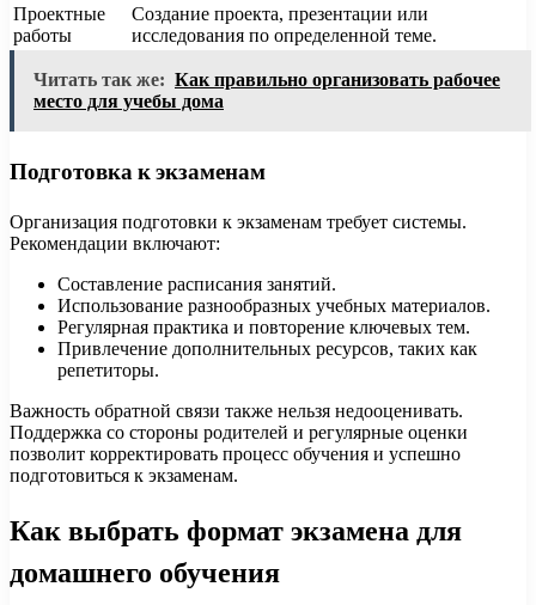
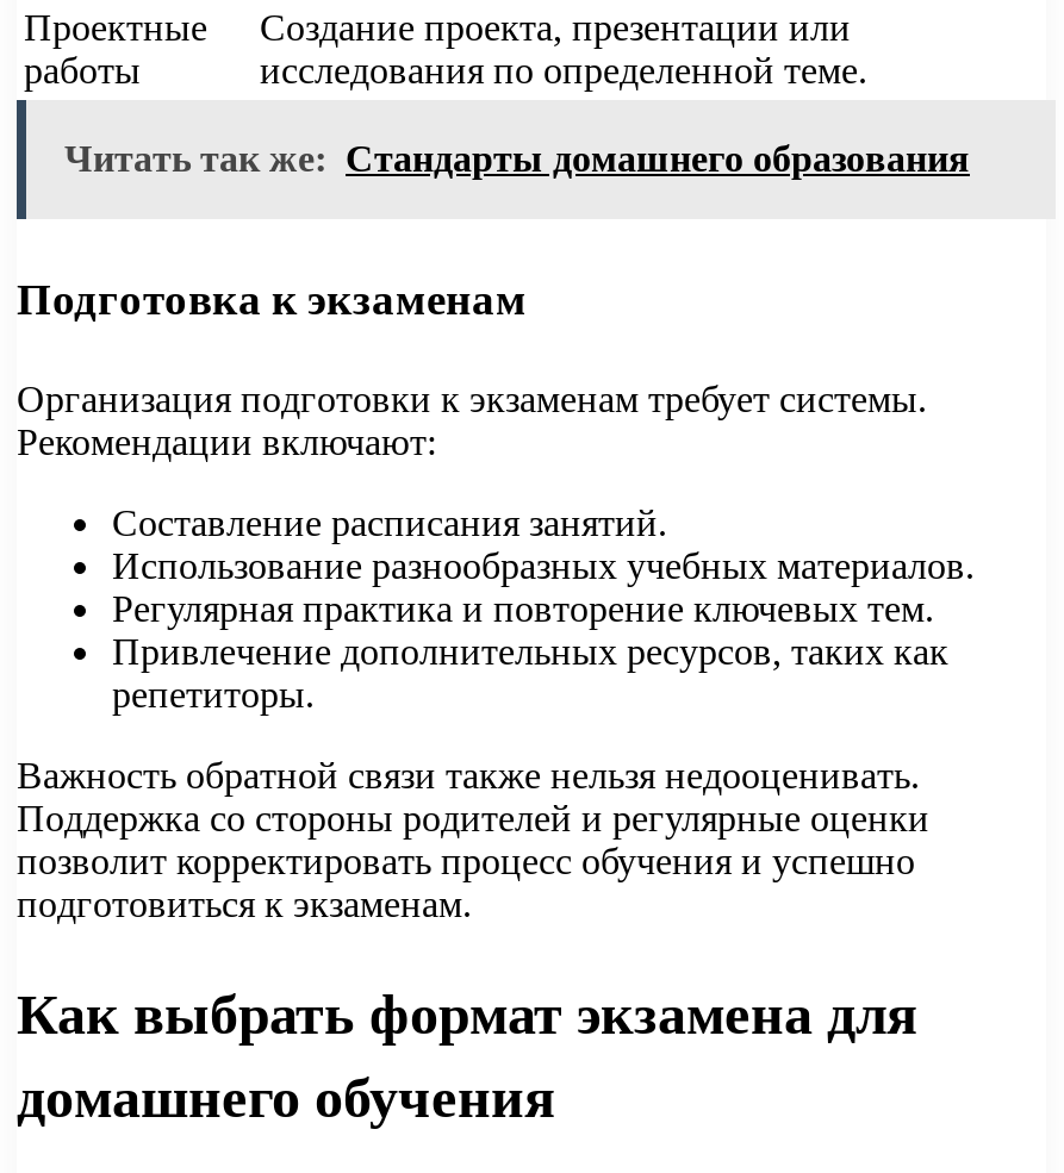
- Читать так же: Как правильно организовать рабочее
- место для учебы дома
+ Читать так же: Стандарты домашнего образования
